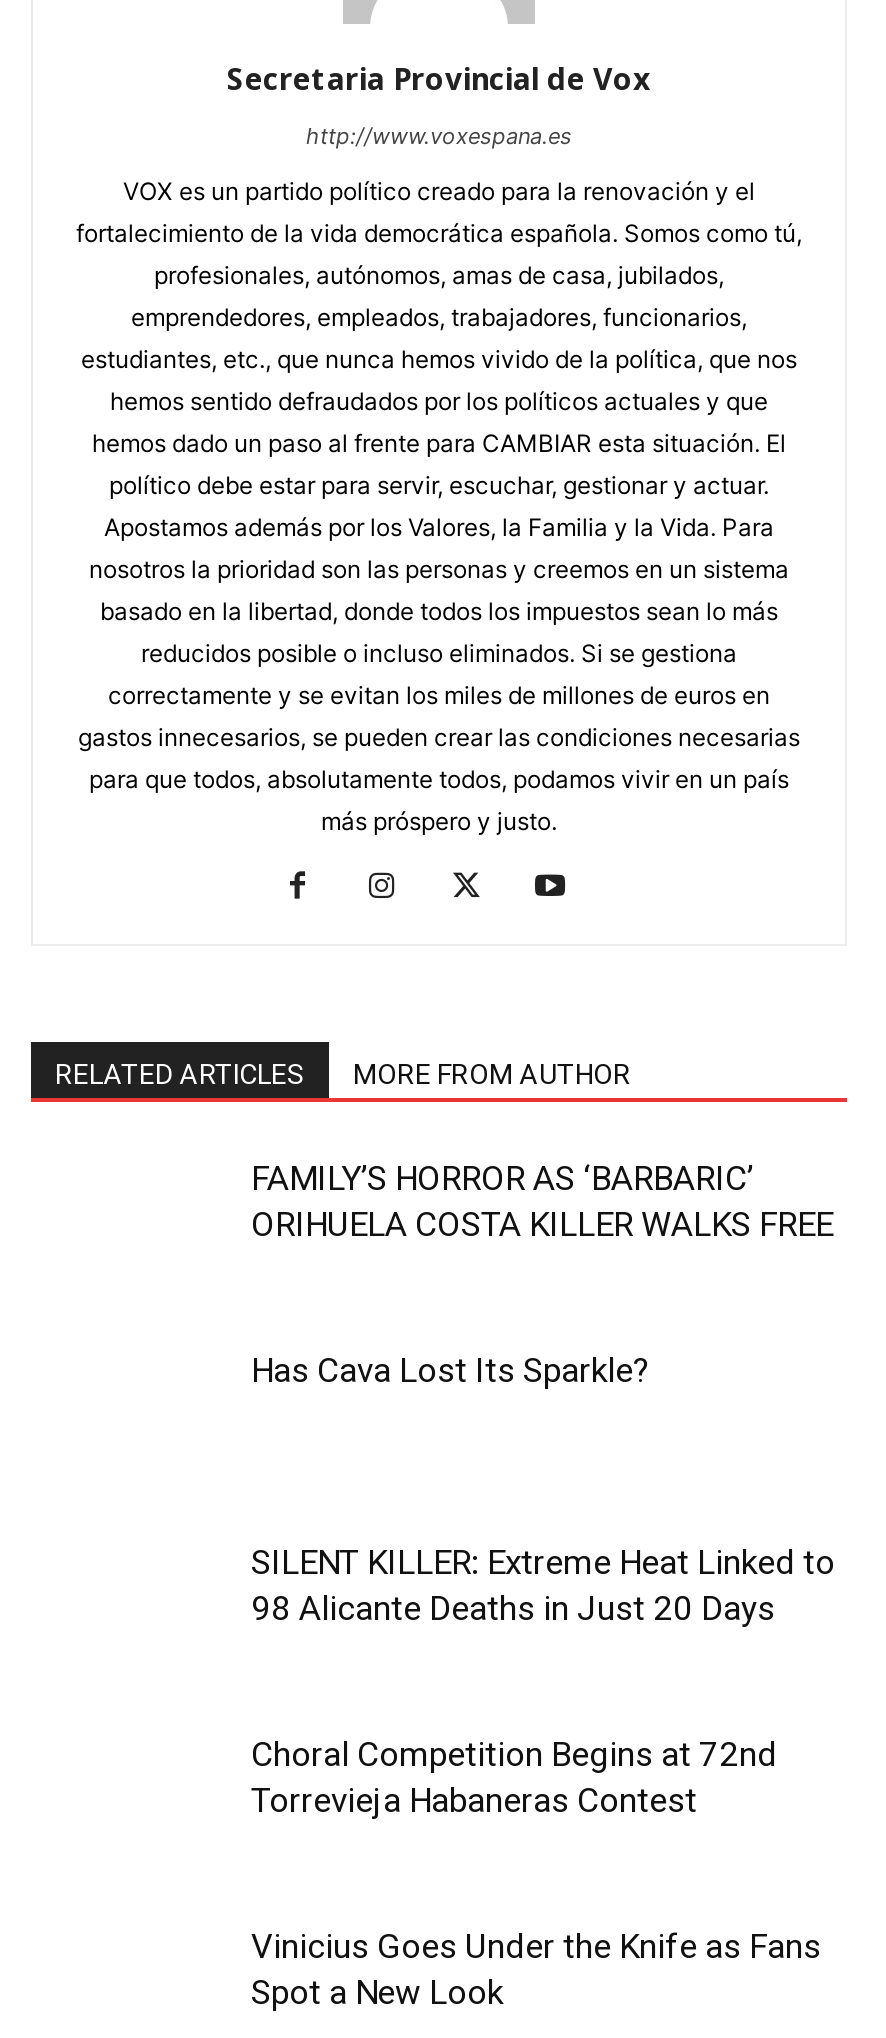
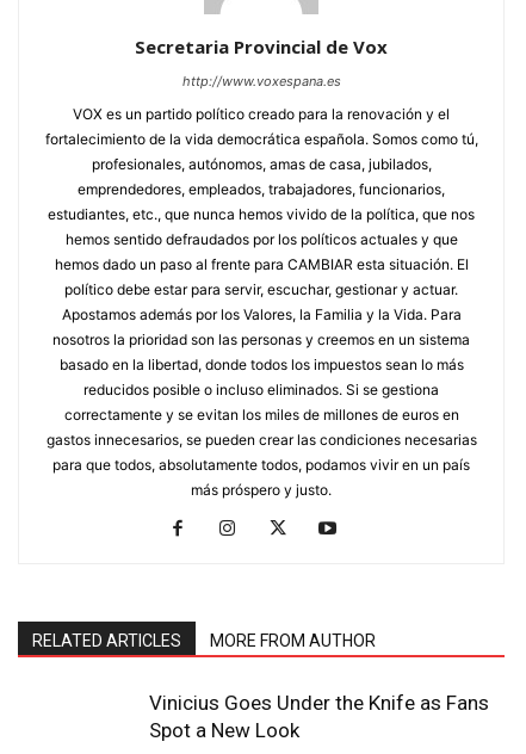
- FAMILY’S HORROR AS ‘BARBARIC’
- ORIHUELA COSTA KILLER WALKS FREE

- Has Cava Lost Its Sparkle?

- SILENT KILLER: Extreme Heat Linked to
- 98 Alicante Deaths in Just 20 Days

- Choral Competition Begins at 72nd
- Torrevieja Habaneras Contest
